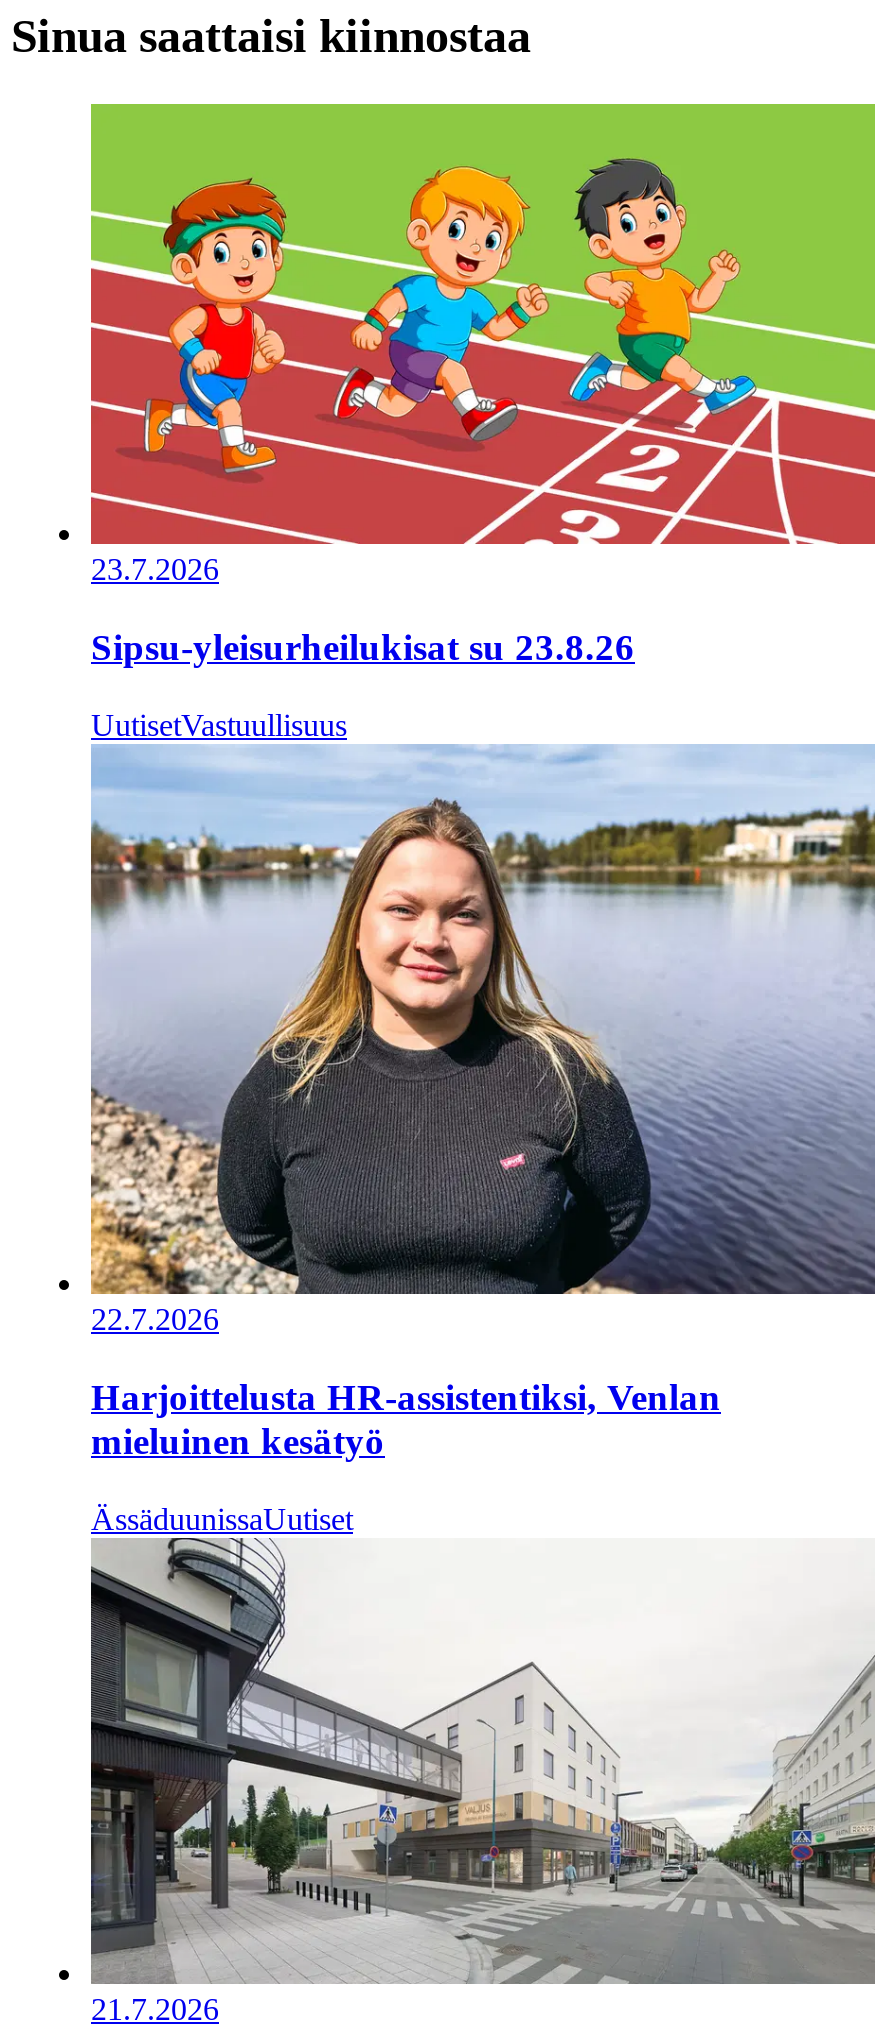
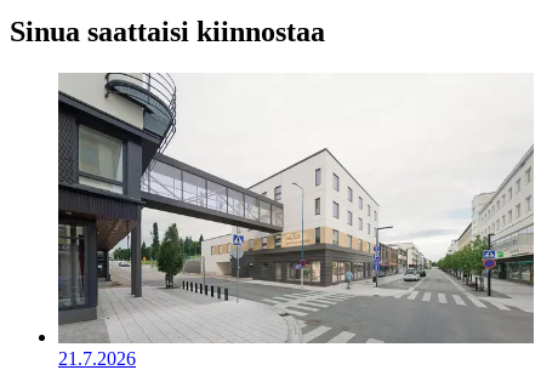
- [image]
- 23.7.2026
- Sipsu-yleisurheilukisat su 23.8.26
- UutisetVastuullisuus

- [image]
- 22.7.2026
- Harjoittelusta HR-assistentiksi, Venlan
- mieluinen kesätyö
- ÄssäduunissaUutiset
